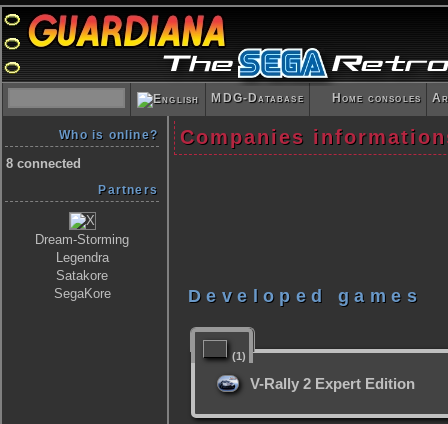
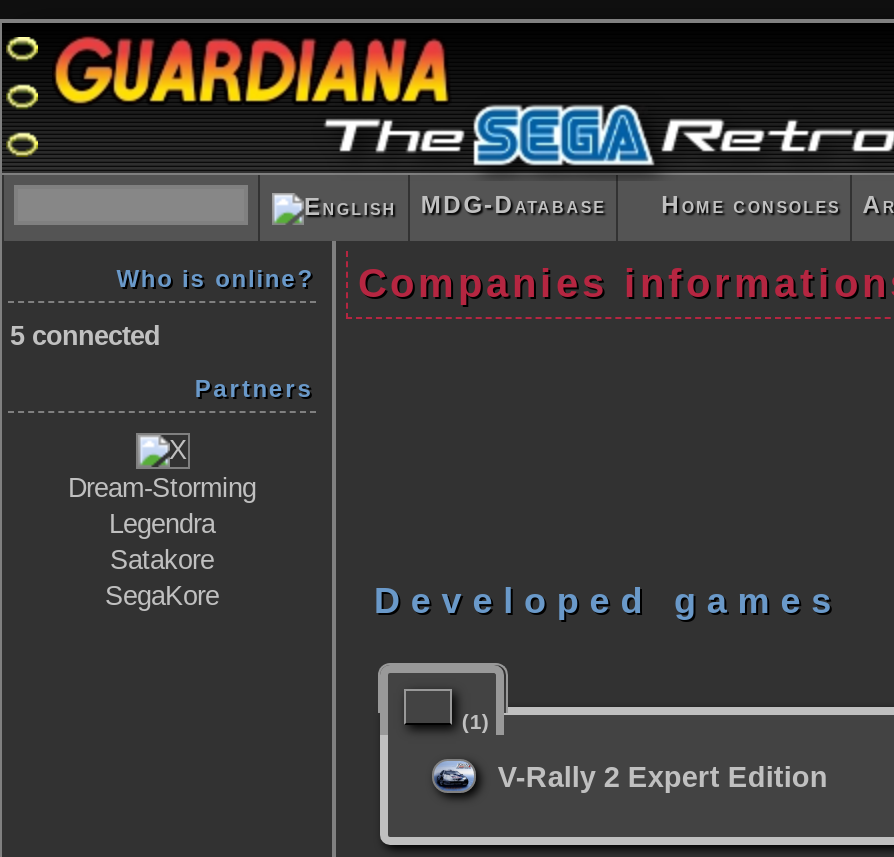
- 8 connected
+ 5 connected
